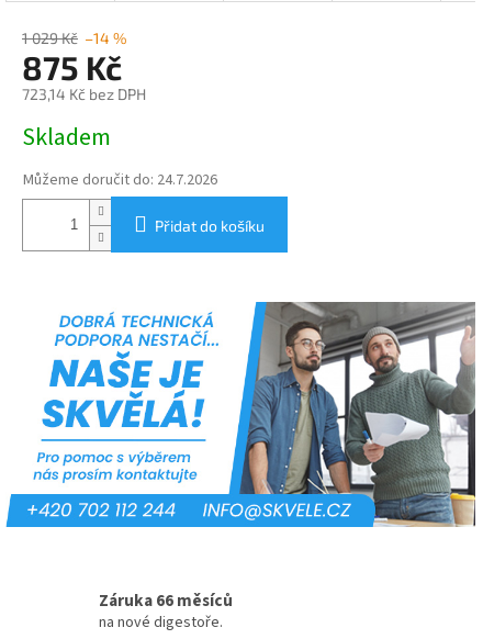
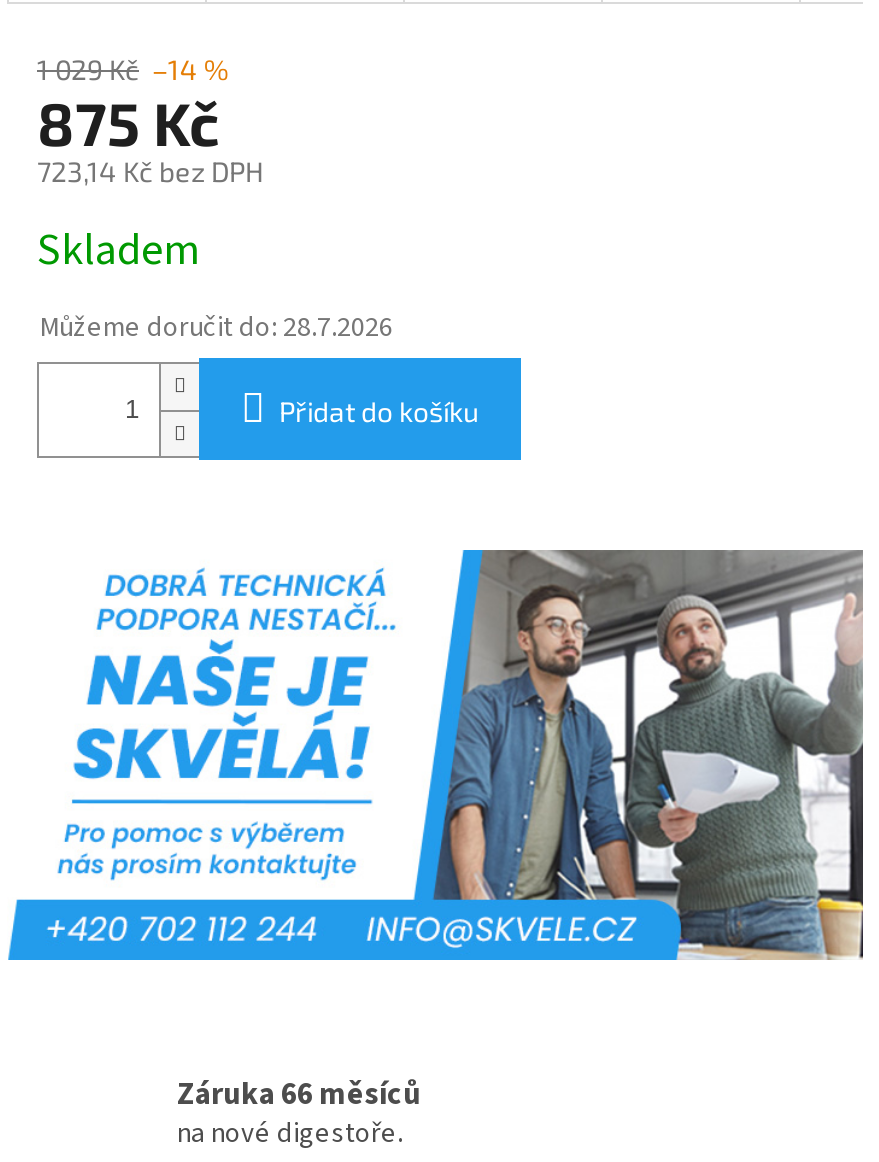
- Můžeme doručit do: 24.7.2026
+ Můžeme doručit do: 28.7.2026
